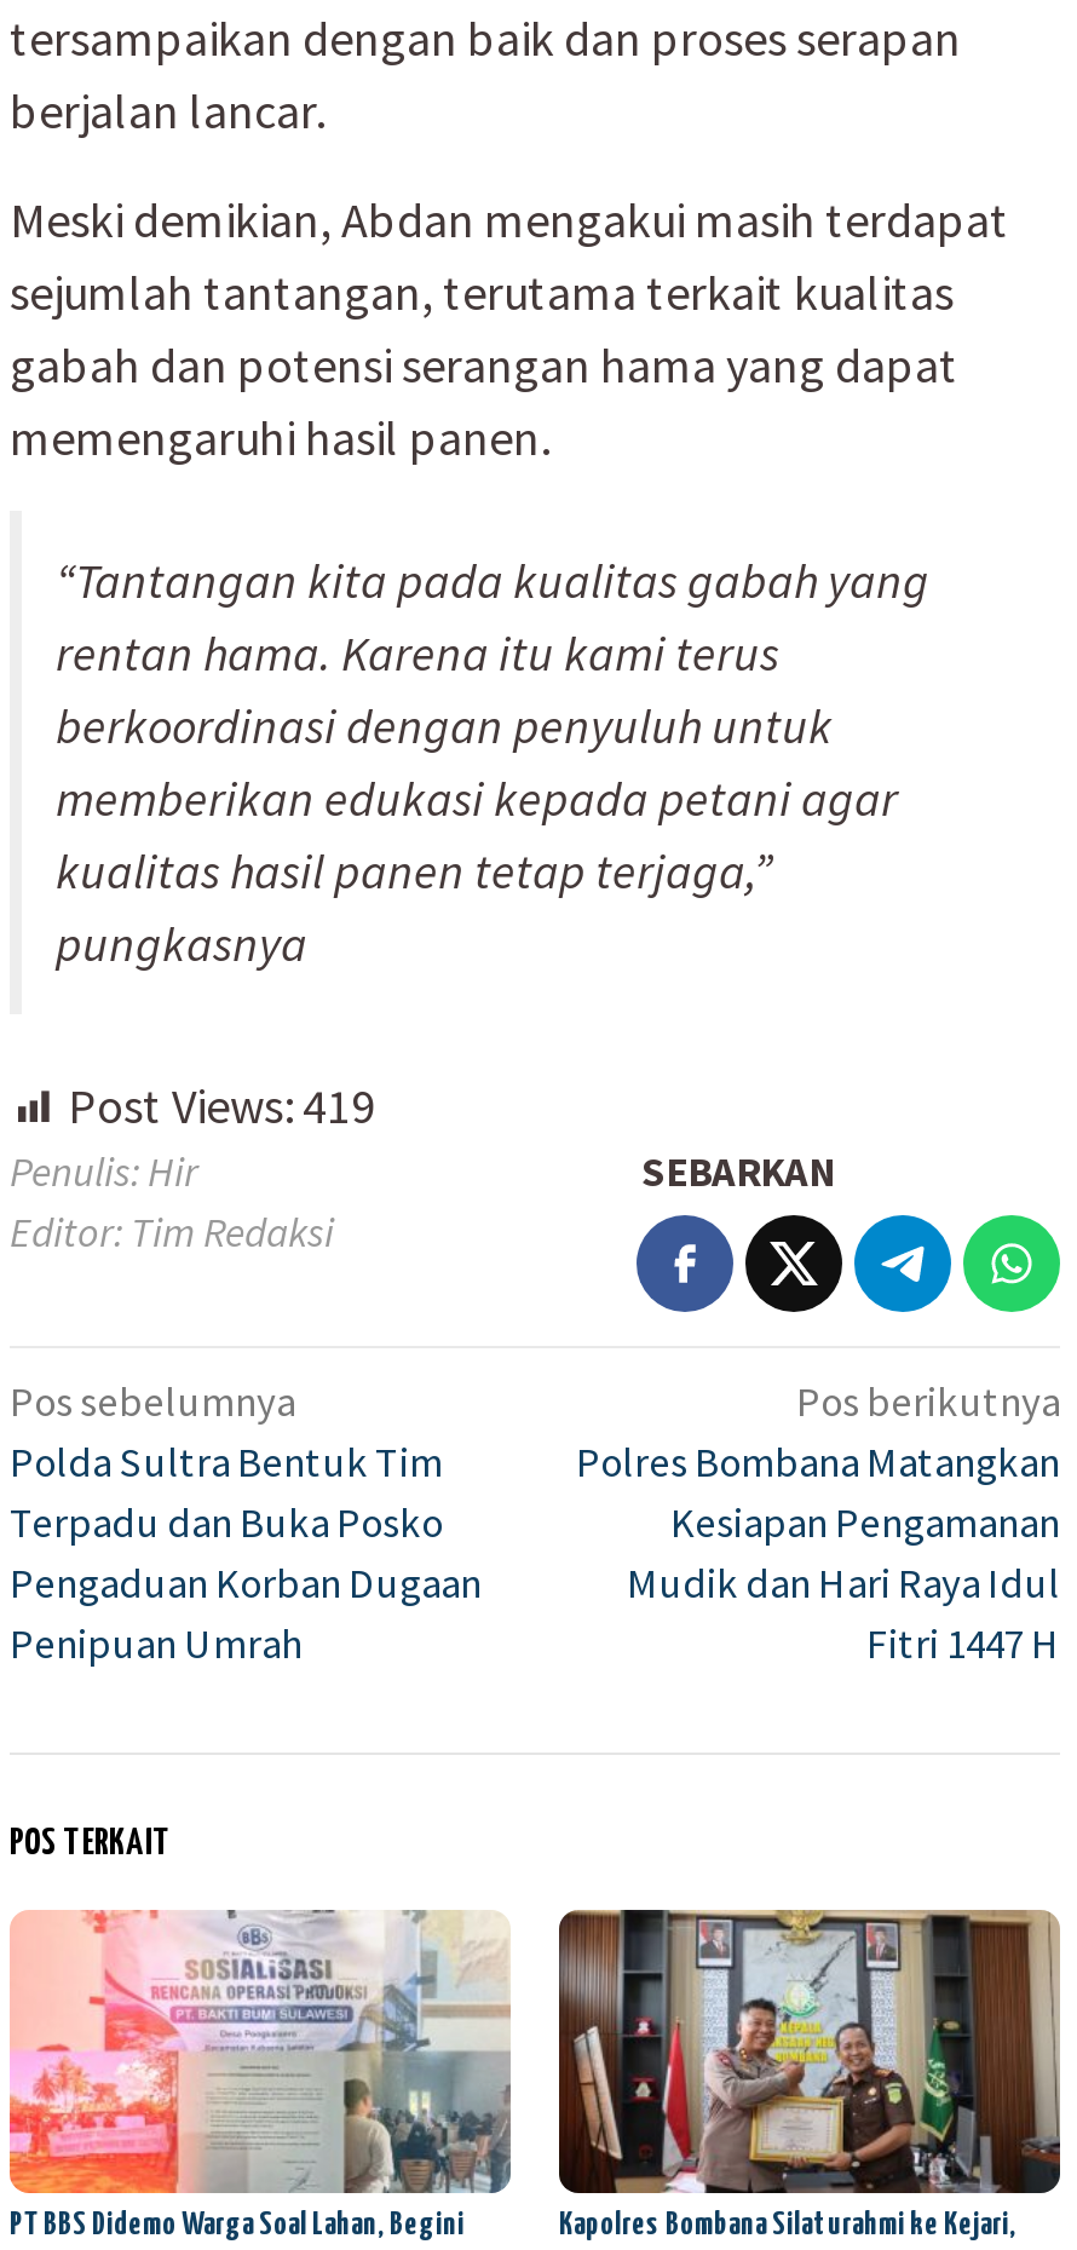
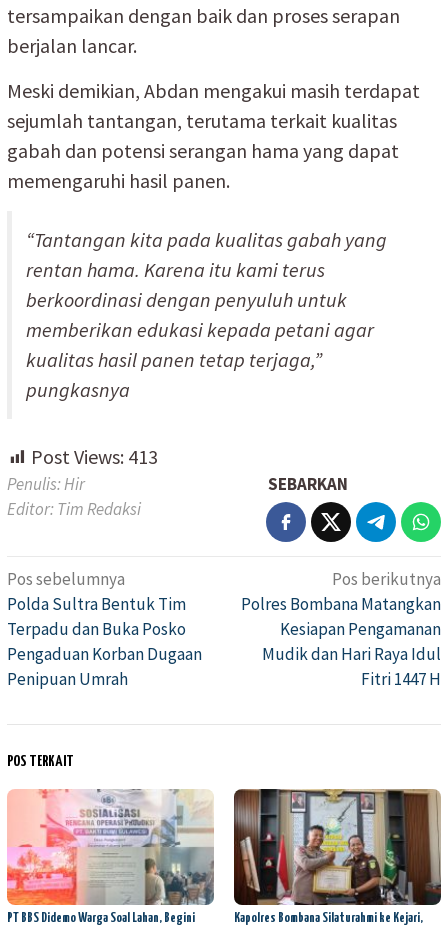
- Post Views: 419
+ Post Views: 413
